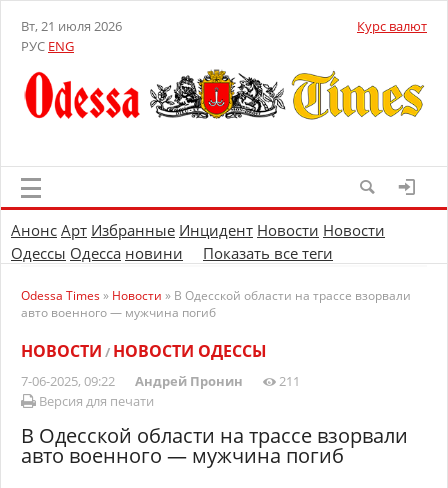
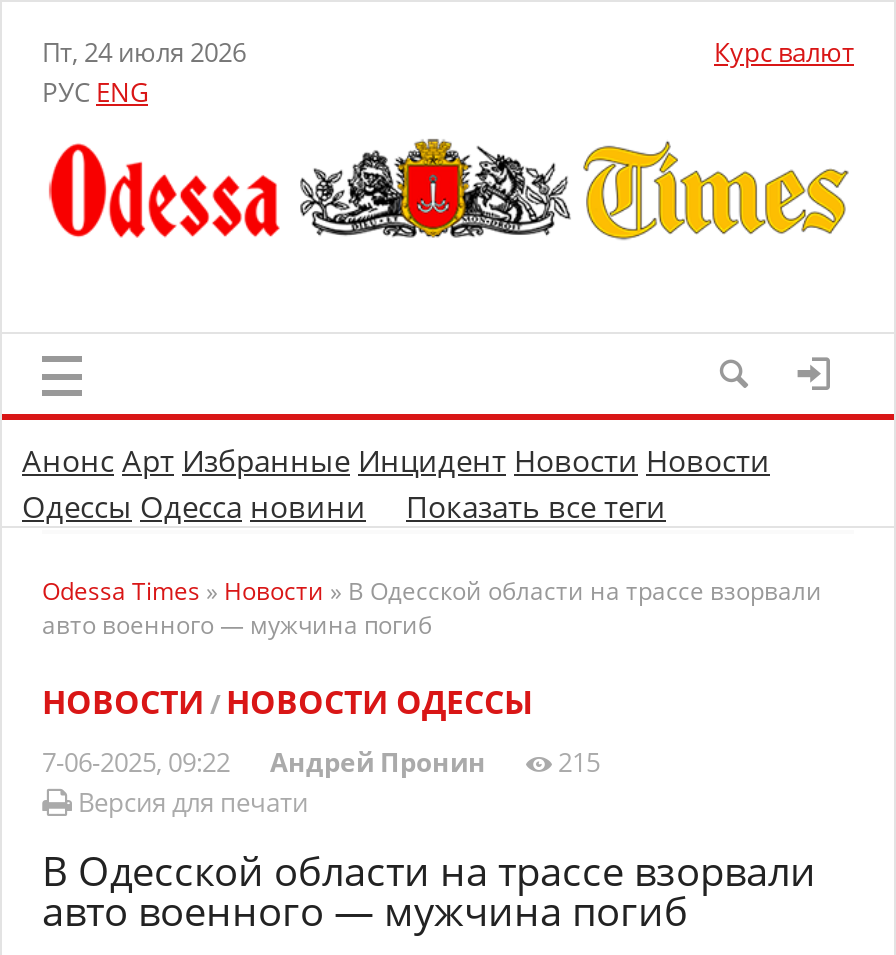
- Вт, 21 июля 2026
+ Пт, 24 июля 2026

- 7-06-2025, 09:22 Андрей Пронин 211
+ 7-06-2025, 09:22 Андрей Пронин 215
